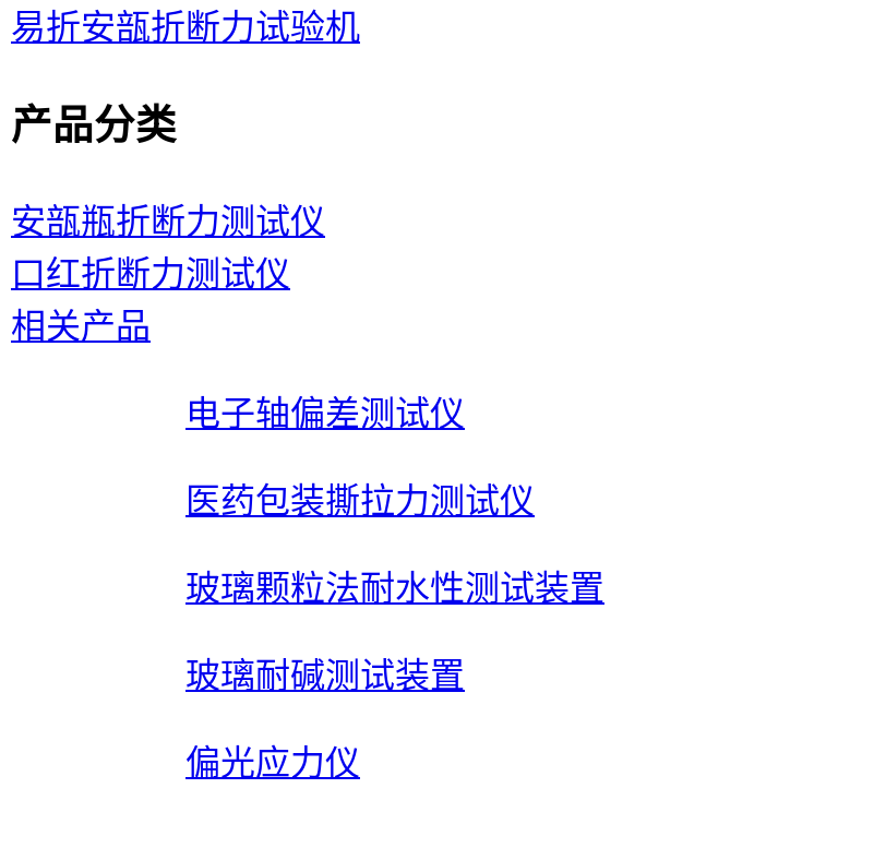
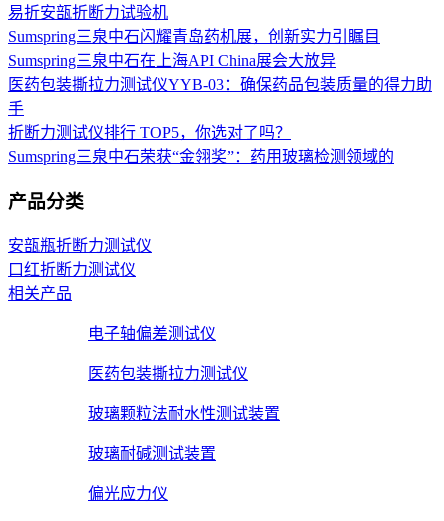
+ Sumspring三泉中石闪耀青岛药机展，创新实力引瞩目
+ Sumspring三泉中石在上海API China展会大放异
+ 医药包装撕拉力测试仪YYB-03：确保药品包装质量的得力助
+ 手
+ 折断力测试仪排行 TOP5，你选对了吗？
+ Sumspring三泉中石荣获“金翎奖”：药用玻璃检测领域的
